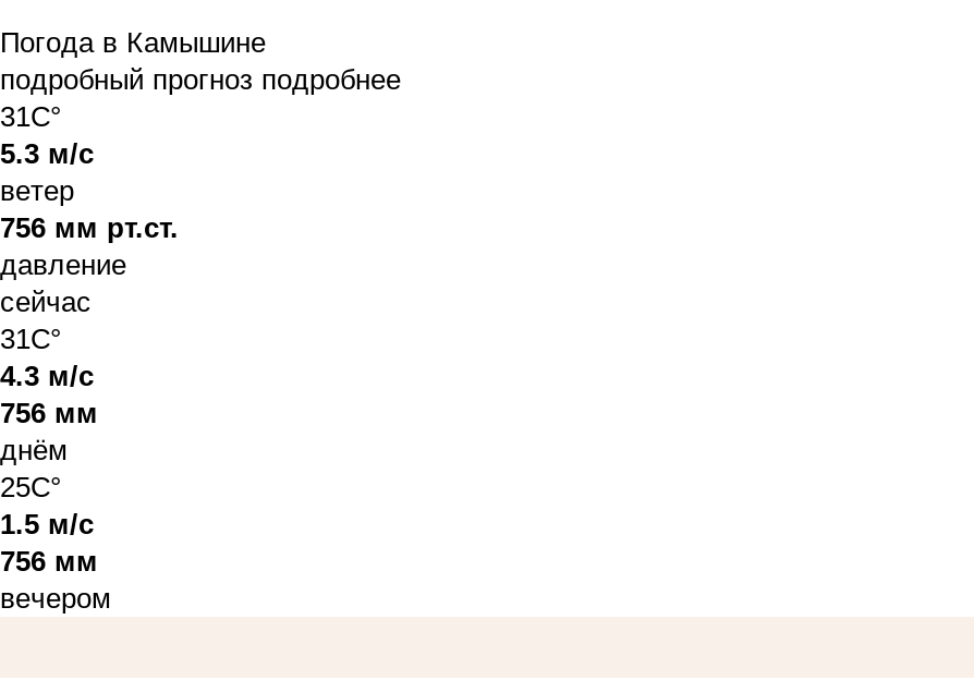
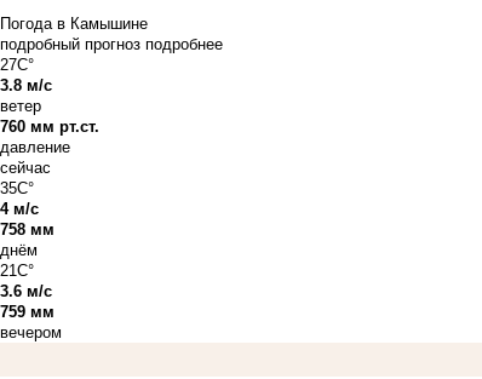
- 31C°
- 5.3 м/с
+ 27C°
+ 3.8 м/с

- 756 мм рт.ст.
+ 760 мм рт.ст.

- 31C°
- 4.3 м/с
- 756 мм
+ 35C°
+ 4 м/с
+ 758 мм

- 25C°
- 1.5 м/с
- 756 мм
+ 21C°
+ 3.6 м/с
+ 759 мм
